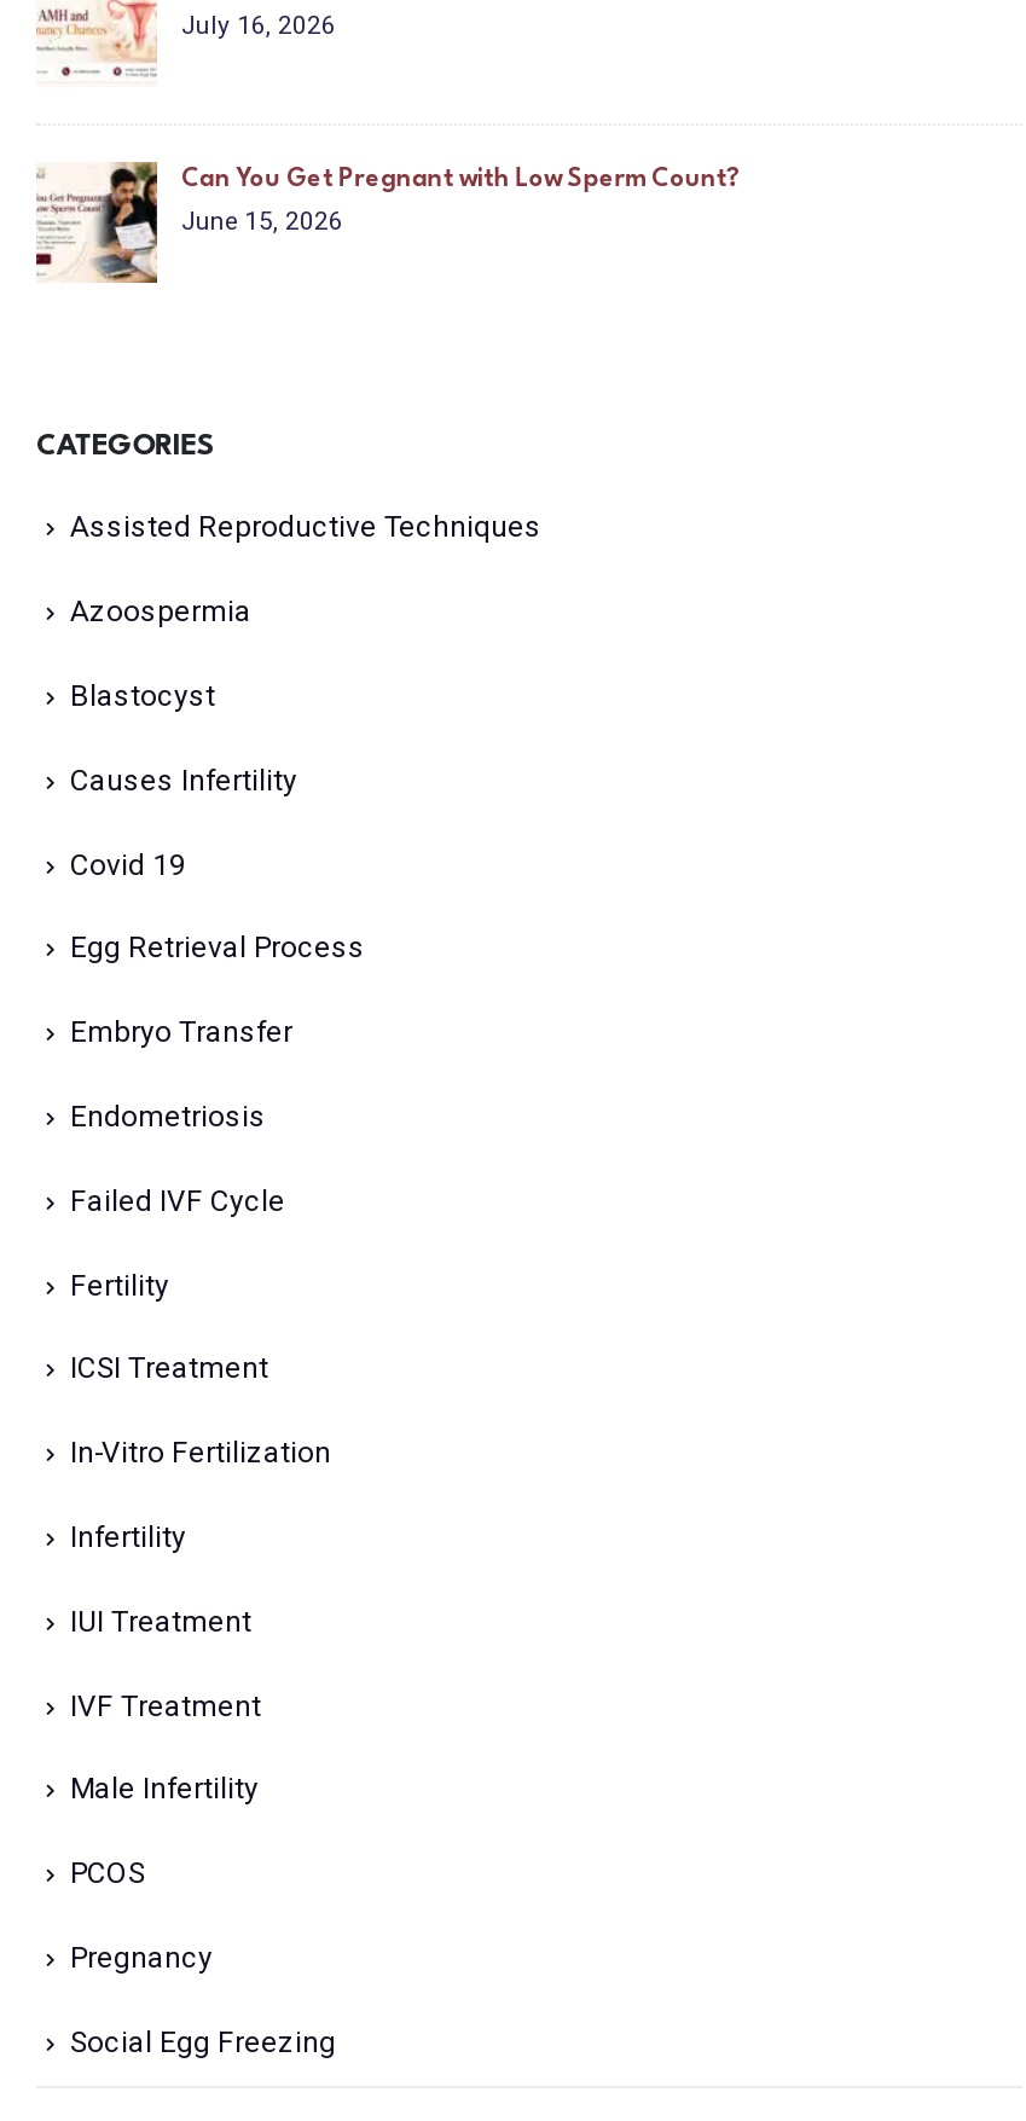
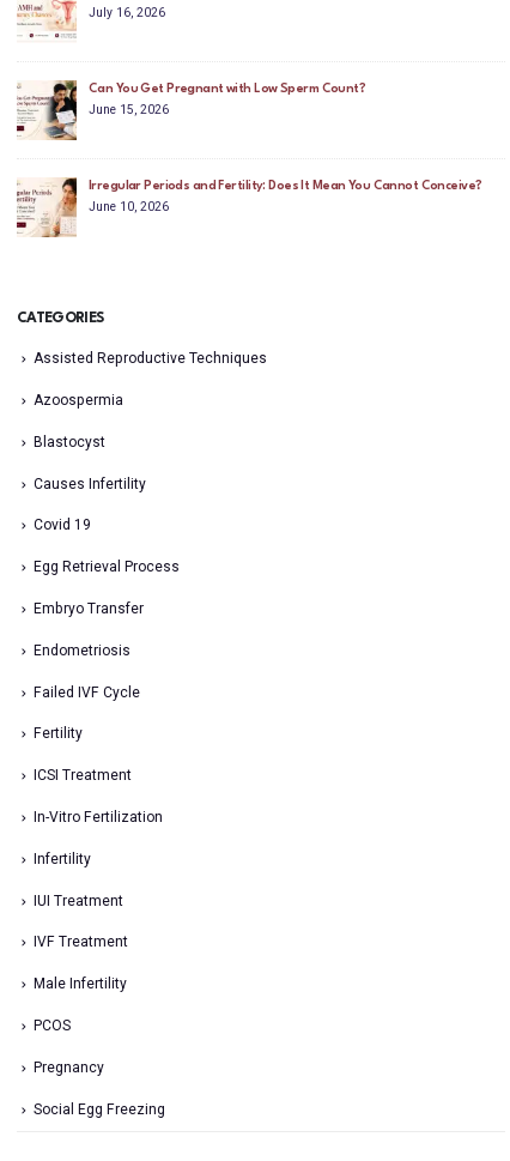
+ [image]
+ Irregular Periods and Fertility: Does It Mean You Cannot Conceive?
+ June 10, 2026
